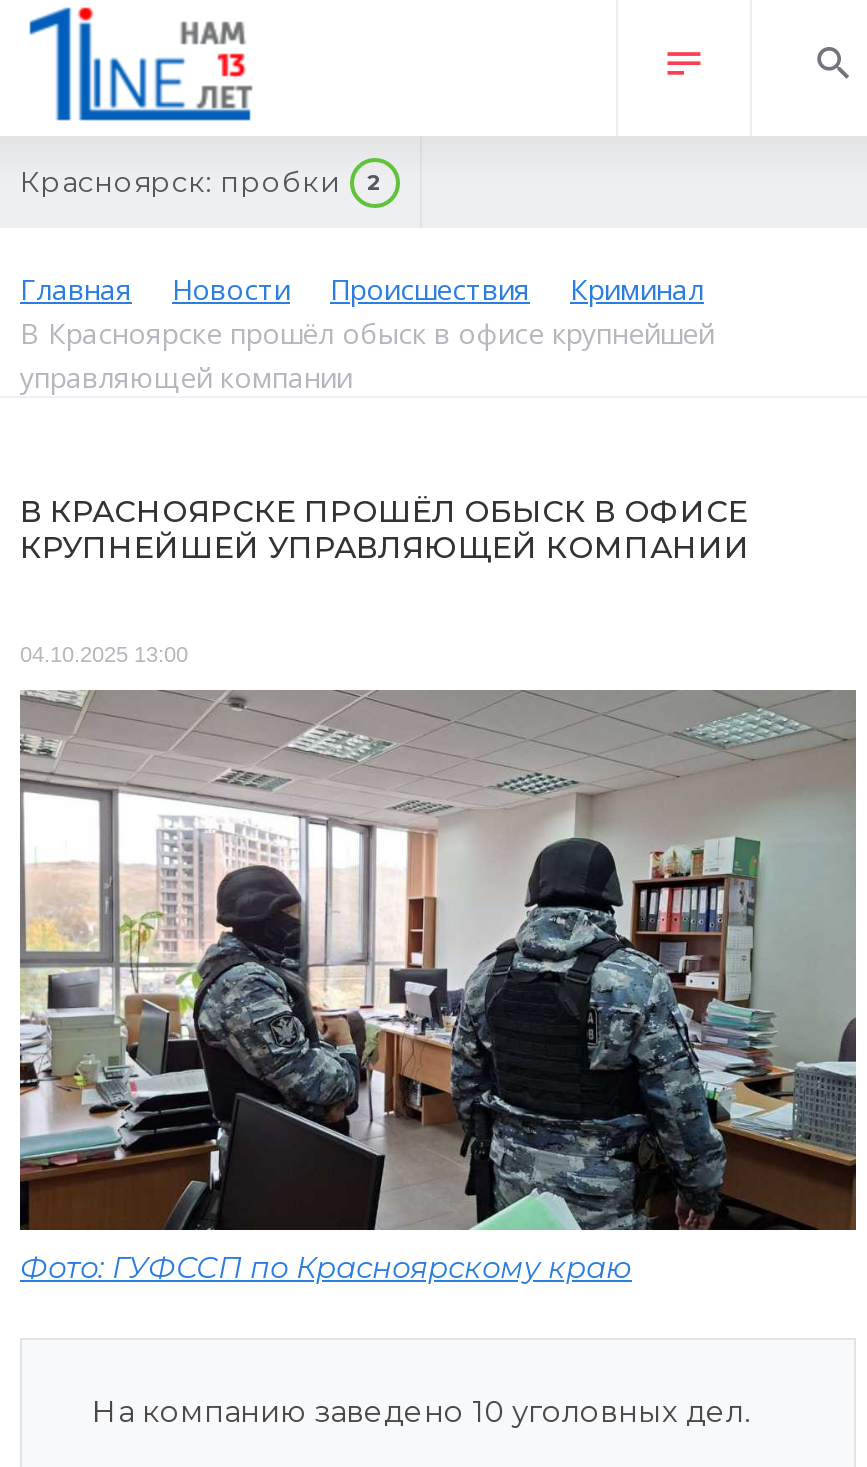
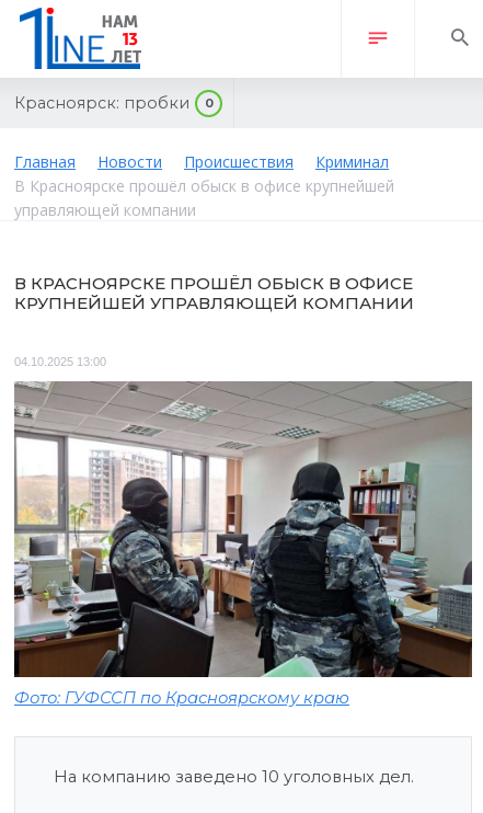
- Красноярск: пробки 2
+ Красноярск: пробки 0
